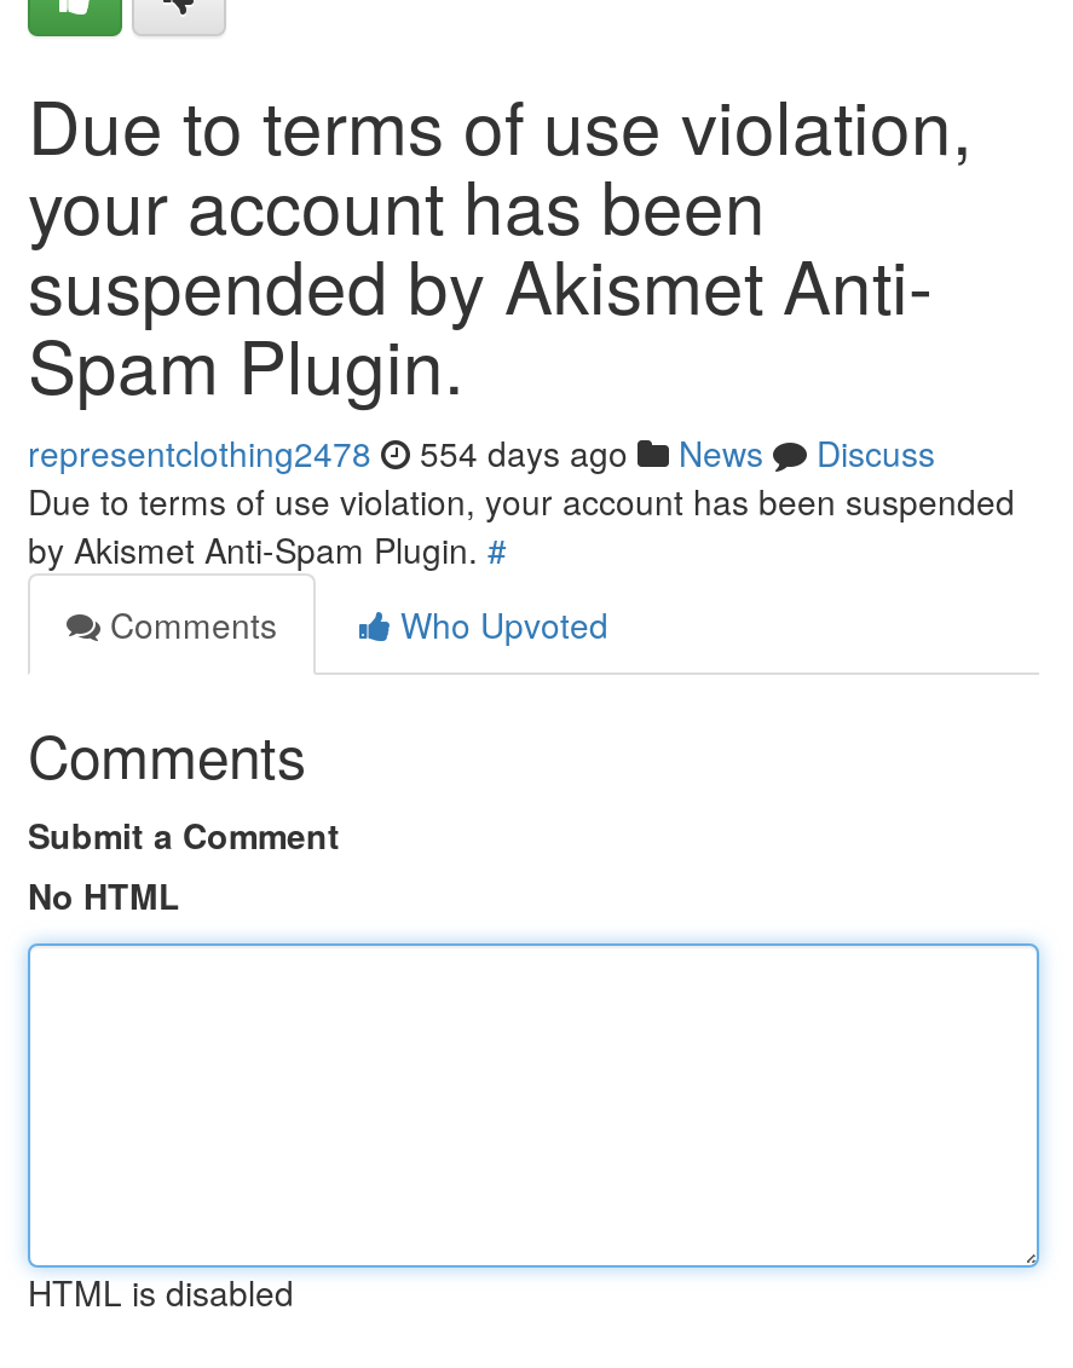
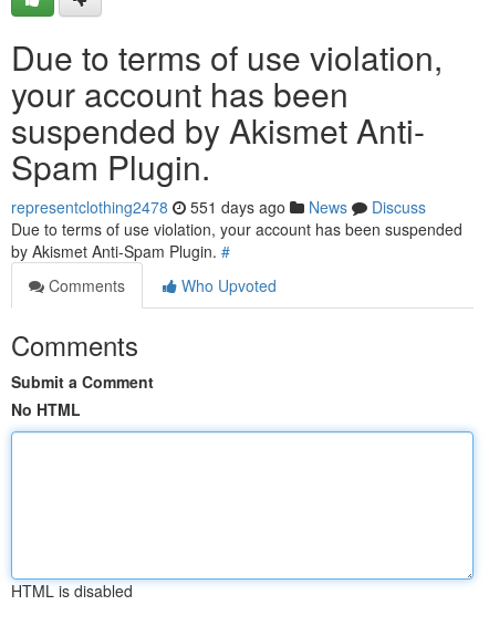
- representclothing2478 554 days ago News Discuss
+ representclothing2478 551 days ago News Discuss
